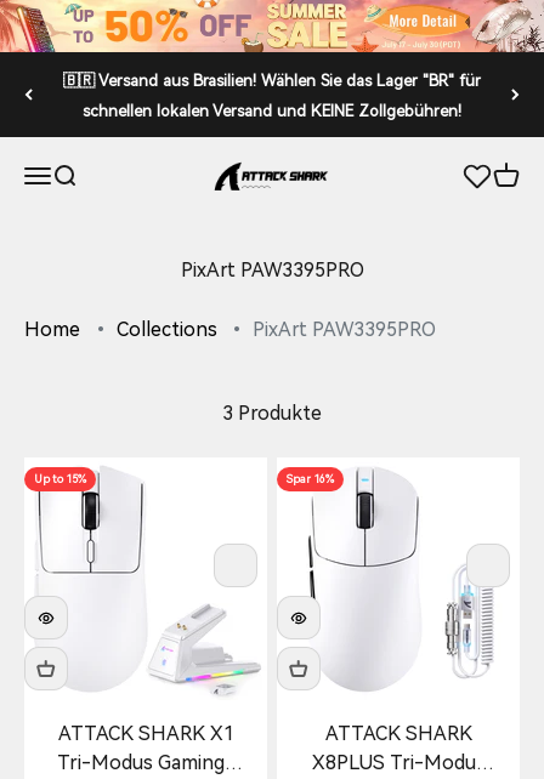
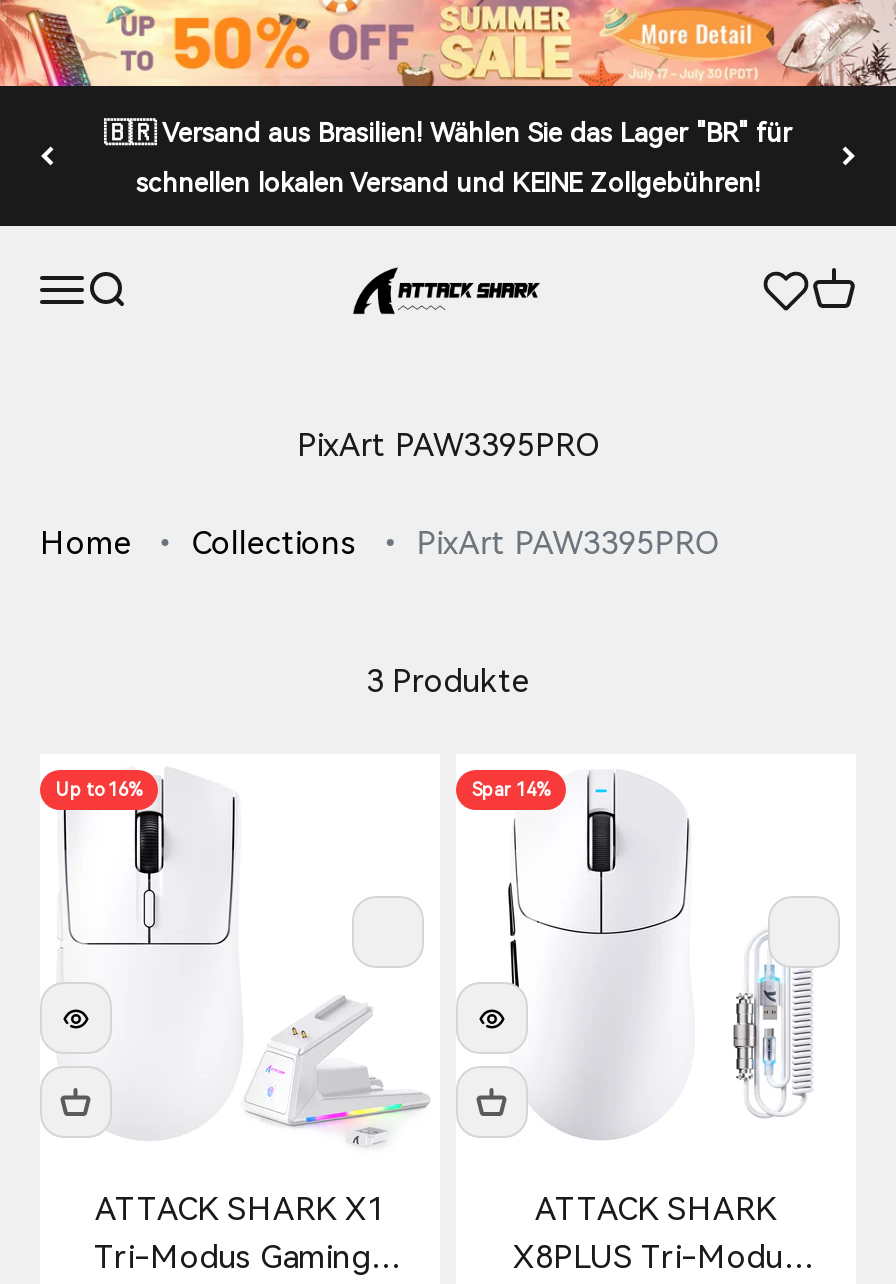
- Up to 15%
+ Up to 16%

- Spar 16%
+ Spar 14%
